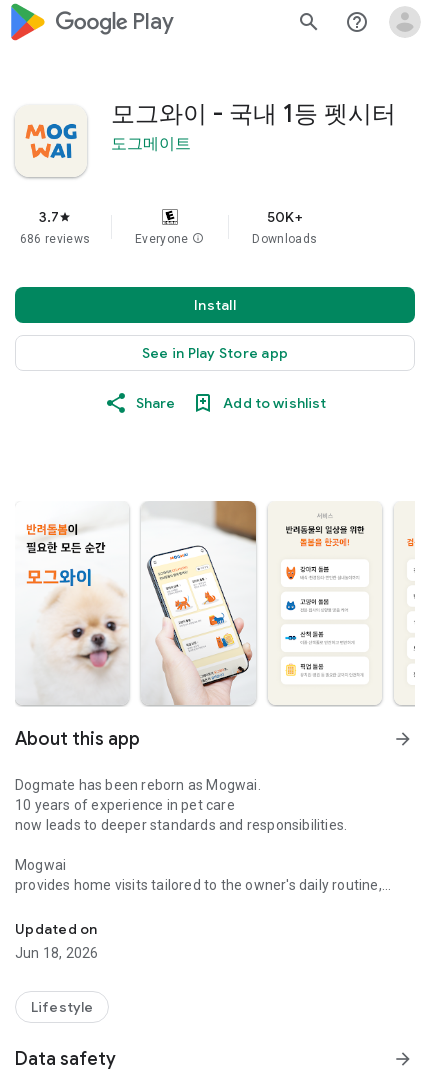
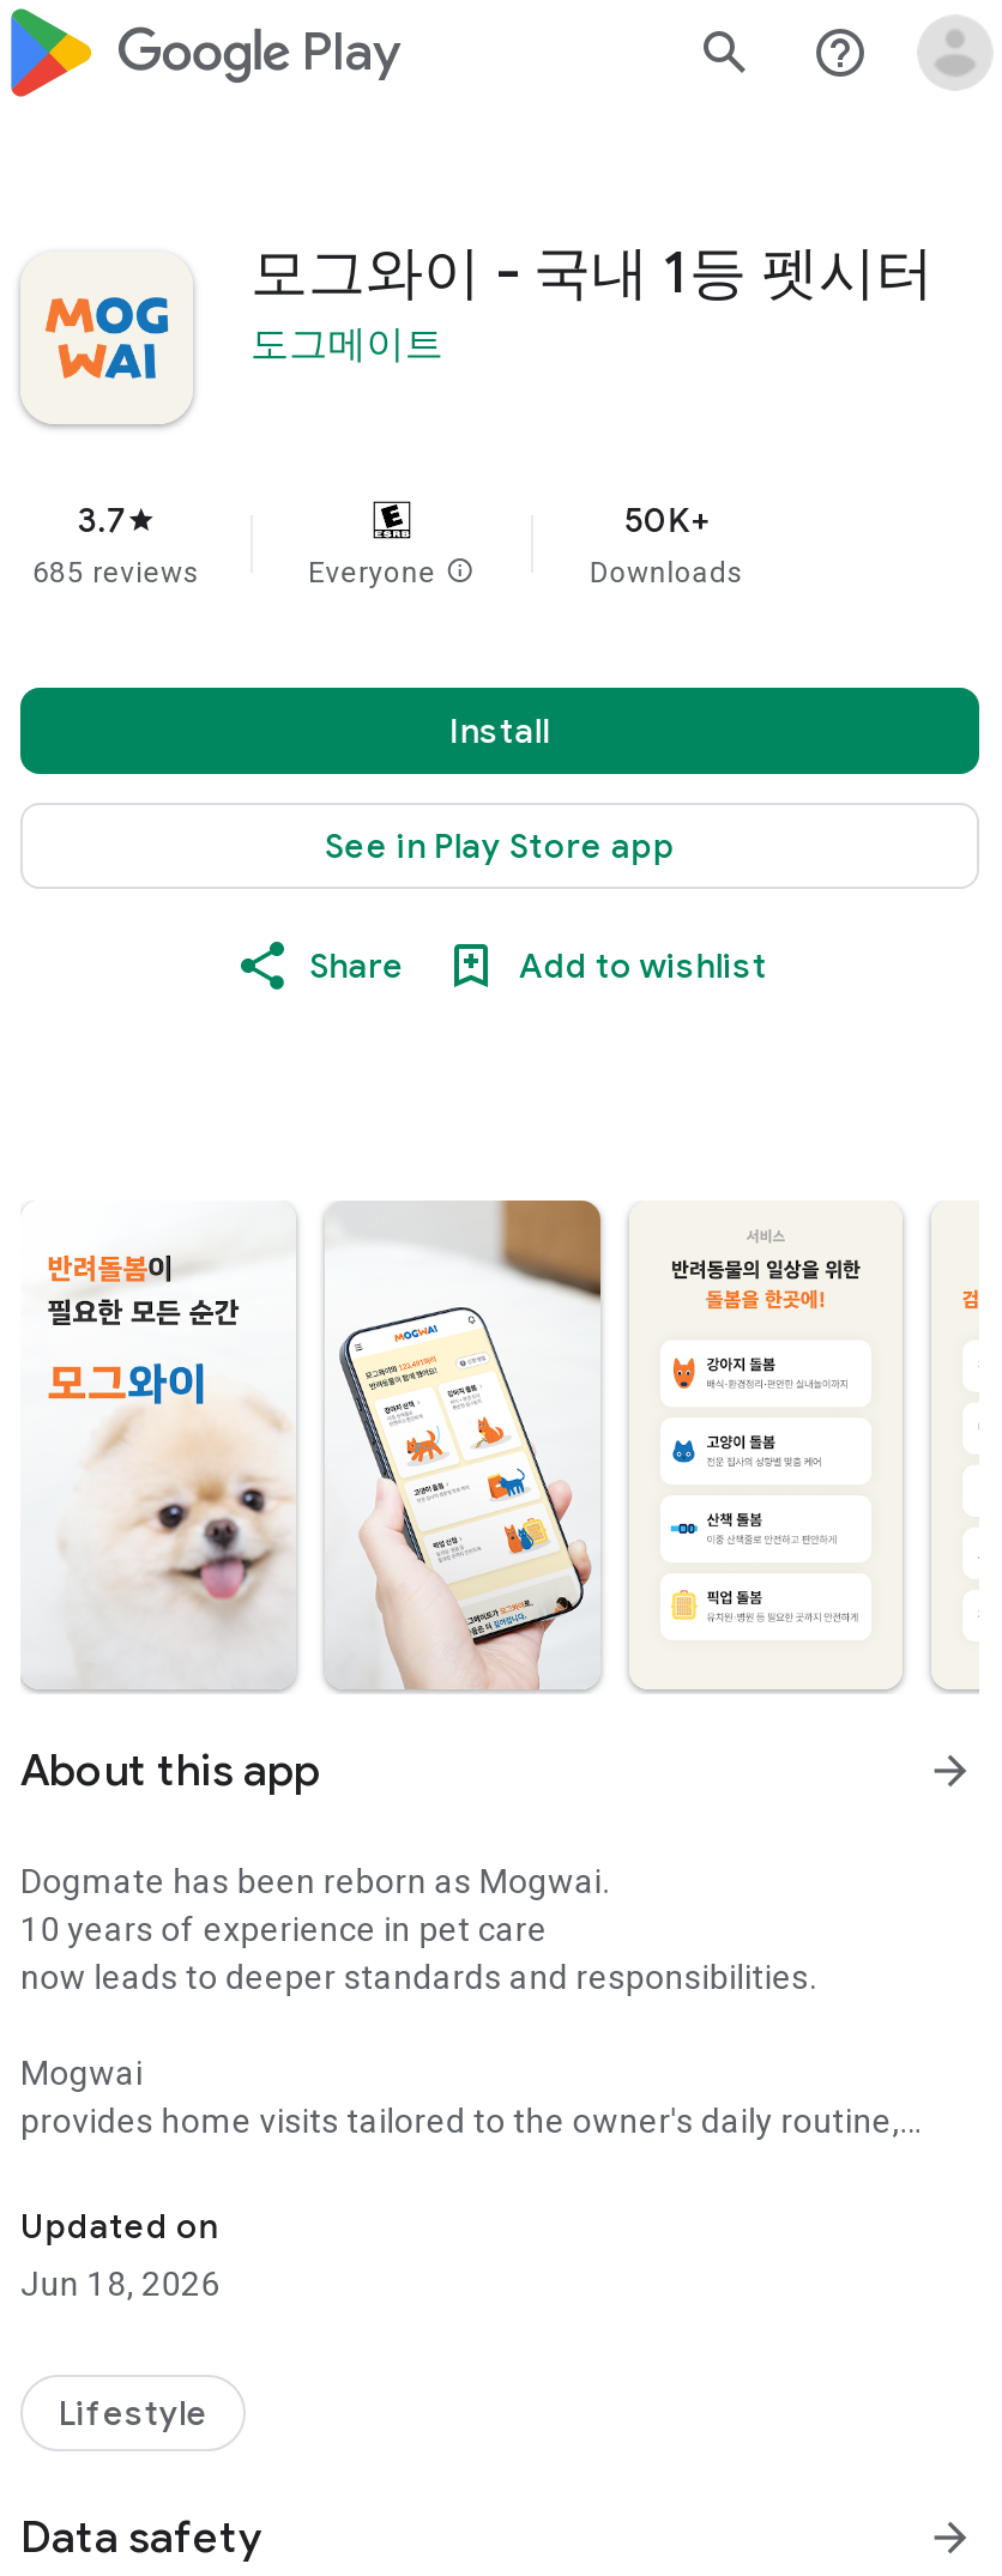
- 686 reviews
+ 685 reviews
